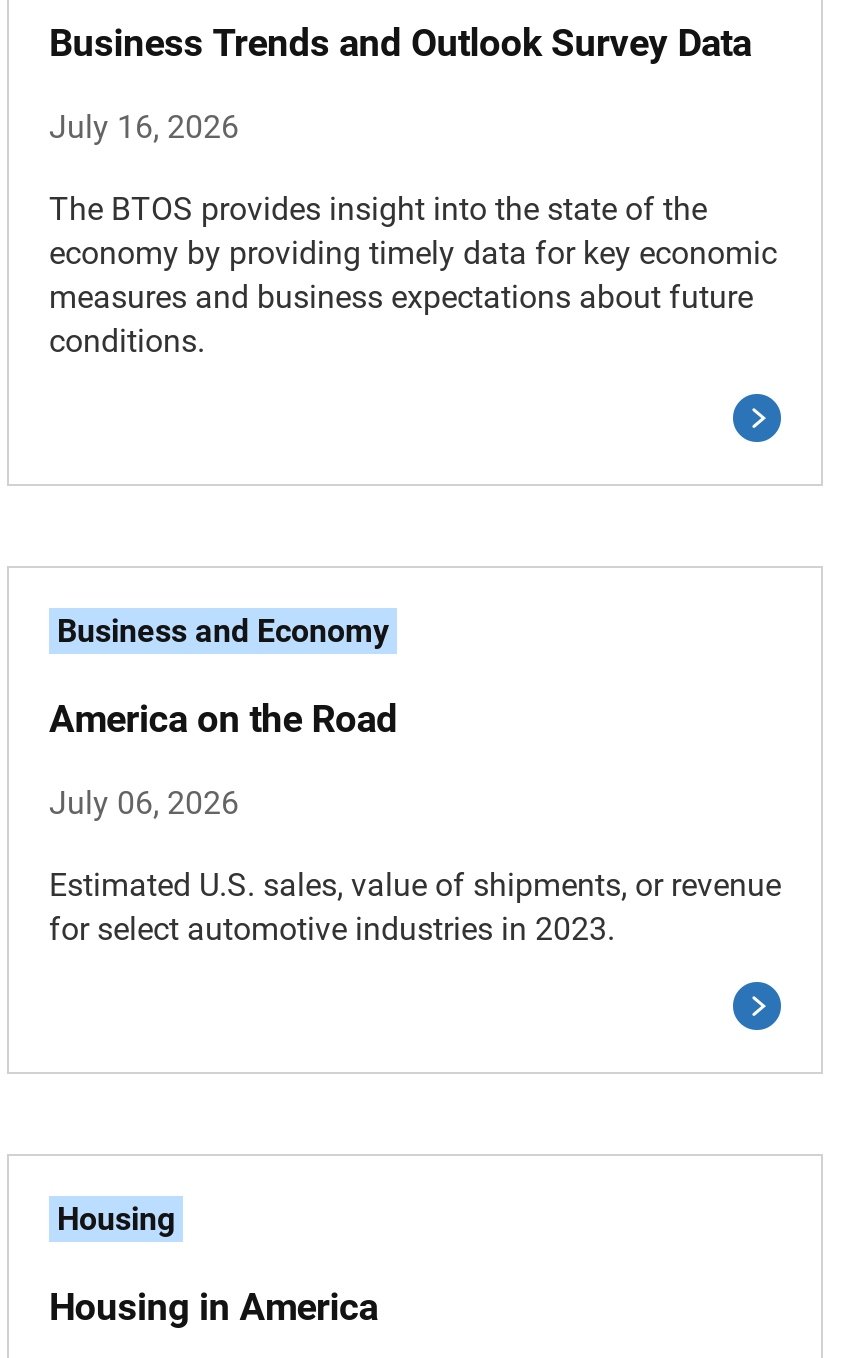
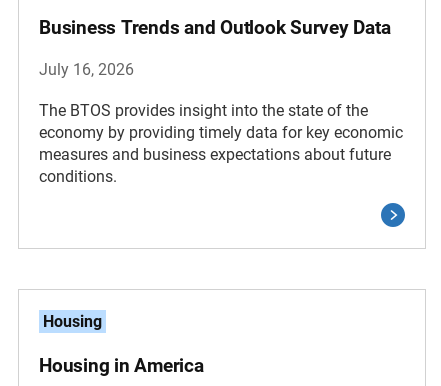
- Business and Economy
- America on the Road
- July 06, 2026
- Estimated U.S. sales, value of shipments, or revenue
- for select automotive industries in 2023.
